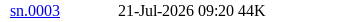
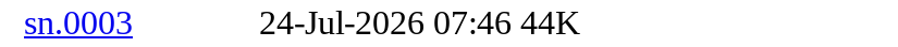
- 21-Jul-2026 09:20 44K
+ 24-Jul-2026 07:46 44K
